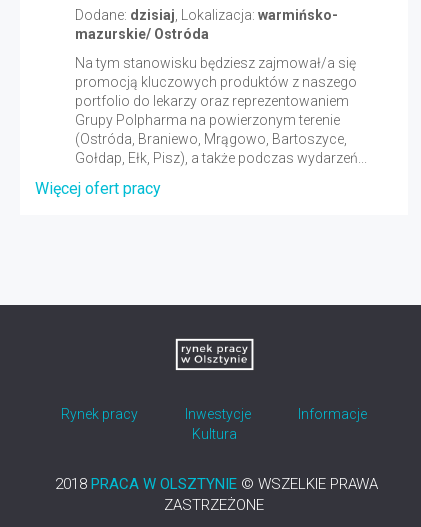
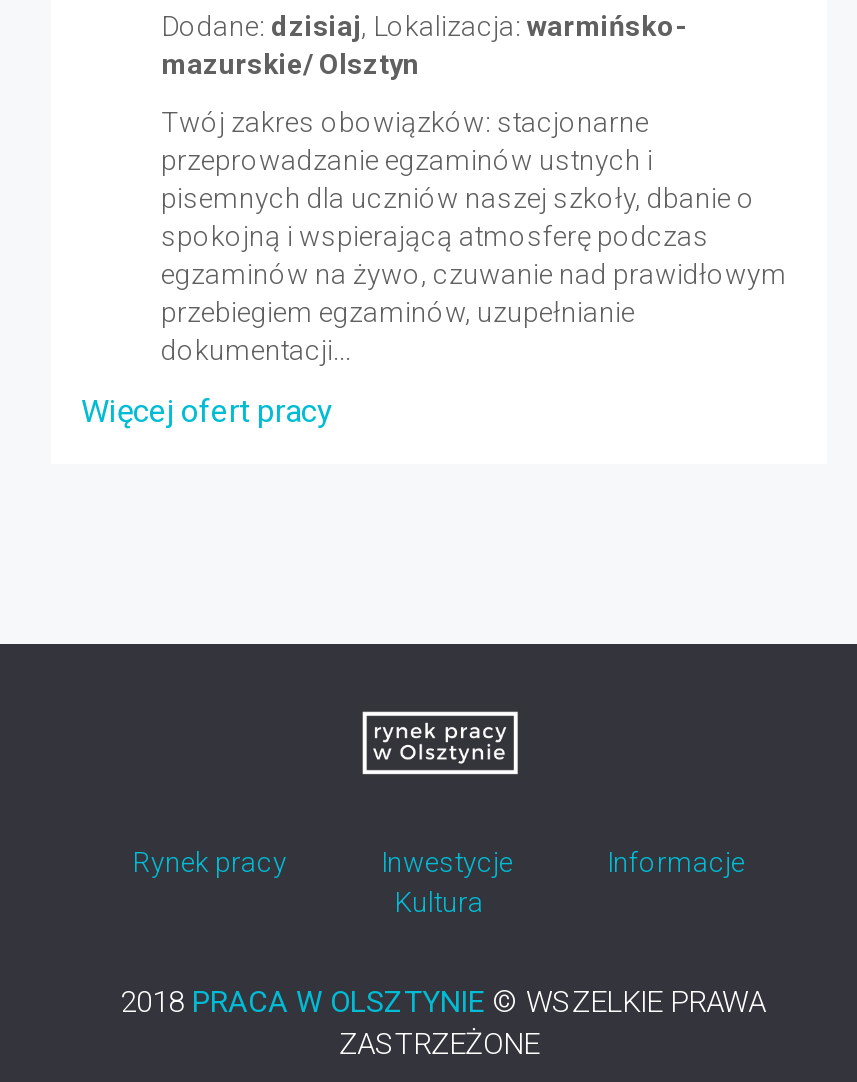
- mazurskie/ Ostróda
+ mazurskie/ Olsztyn

- Na tym stanowisku będziesz zajmował/a się
- promocją kluczowych produktów z naszego
- portfolio do lekarzy oraz reprezentowaniem
- Grupy Polpharma na powierzonym terenie
- (Ostróda, Braniewo, Mrągowo, Bartoszyce,
- Gołdap, Ełk, Pisz), a także podczas wydarzeń...
+ Twój zakres obowiązków: stacjonarne
+ przeprowadzanie egzaminów ustnych i
+ pisemnych dla uczniów naszej szkoły, dbanie o
+ spokojną i wspierającą atmosferę podczas
+ egzaminów na żywo, czuwanie nad prawidłowym
+ przebiegiem egzaminów, uzupełnianie
+ dokumentacji...
